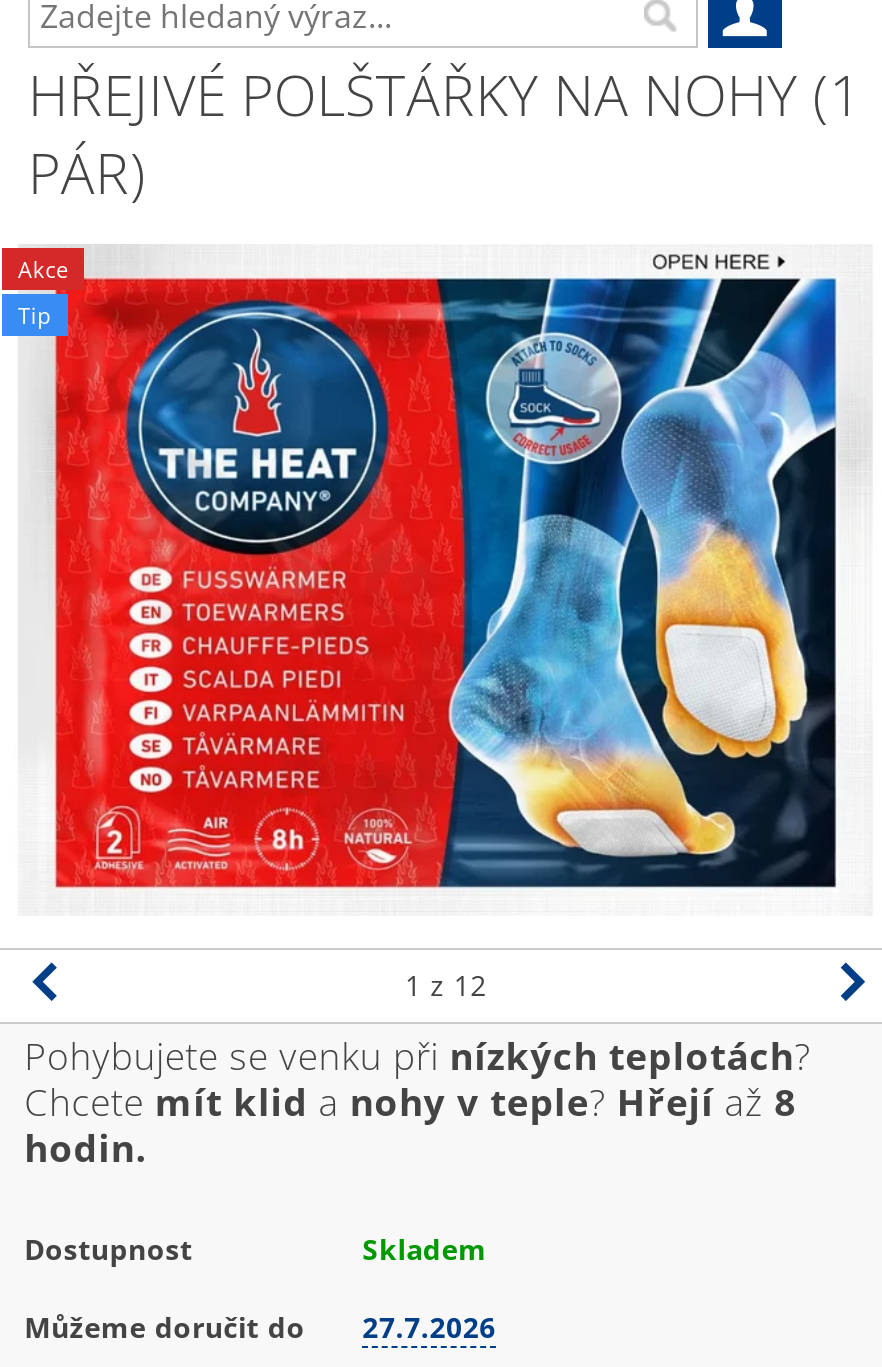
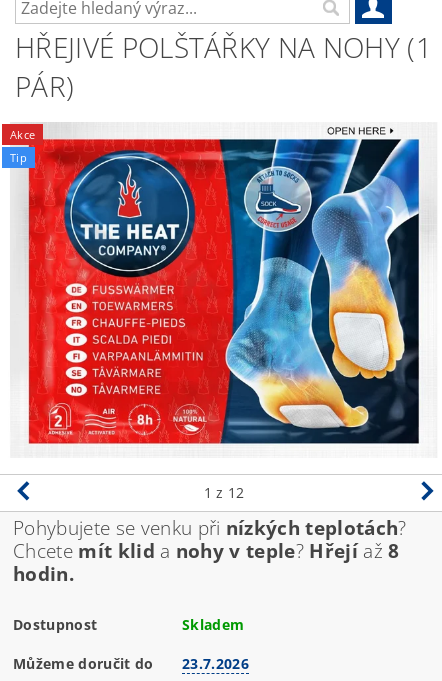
- Můžeme doručit do 27.7.2026
+ Můžeme doručit do 23.7.2026
